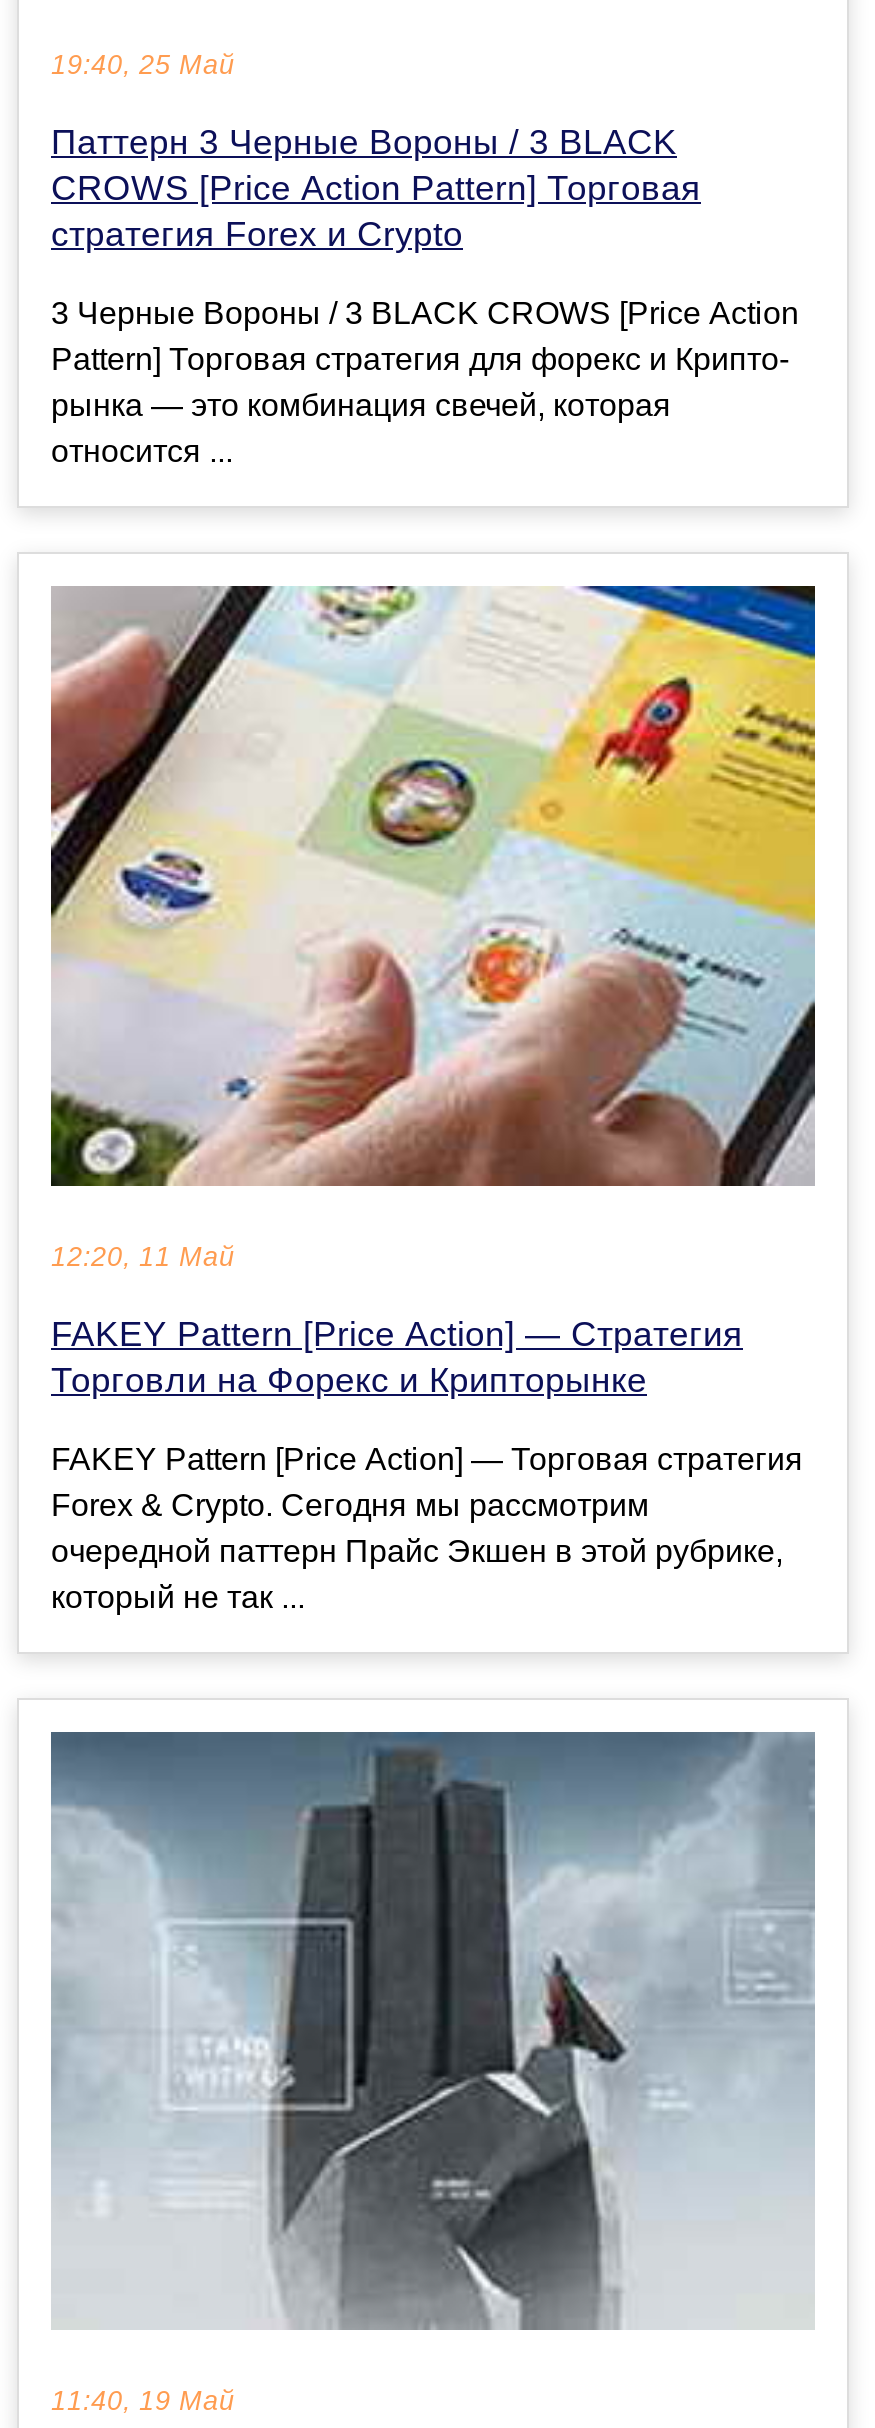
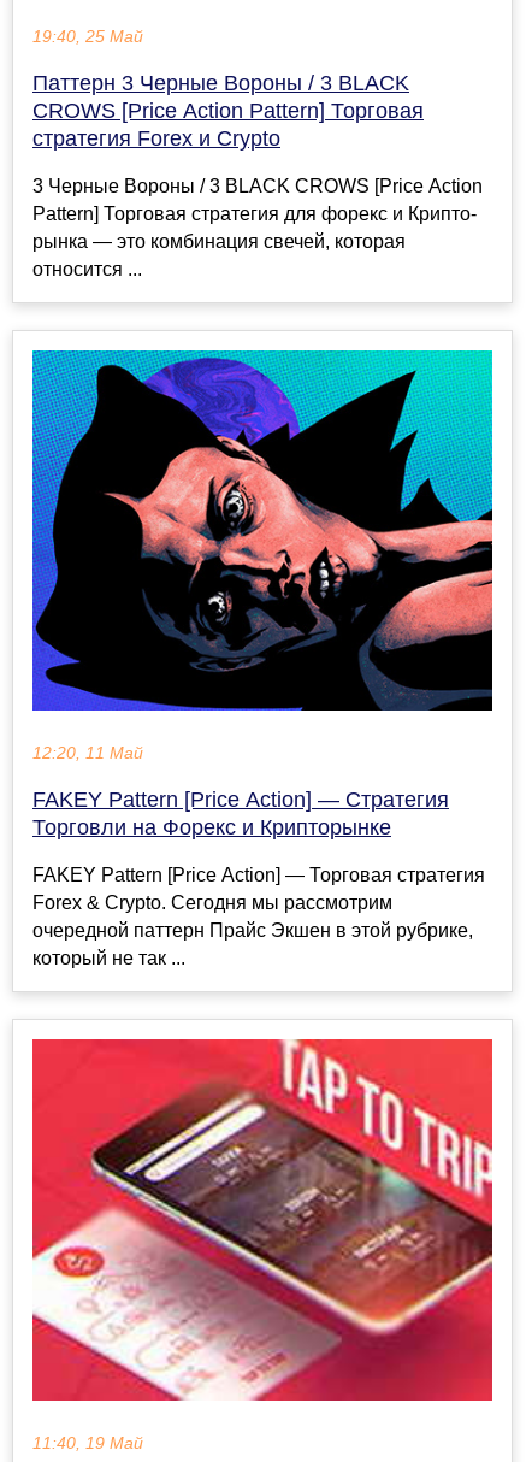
- [image]
+ [image]

- [image]
+ [image]
